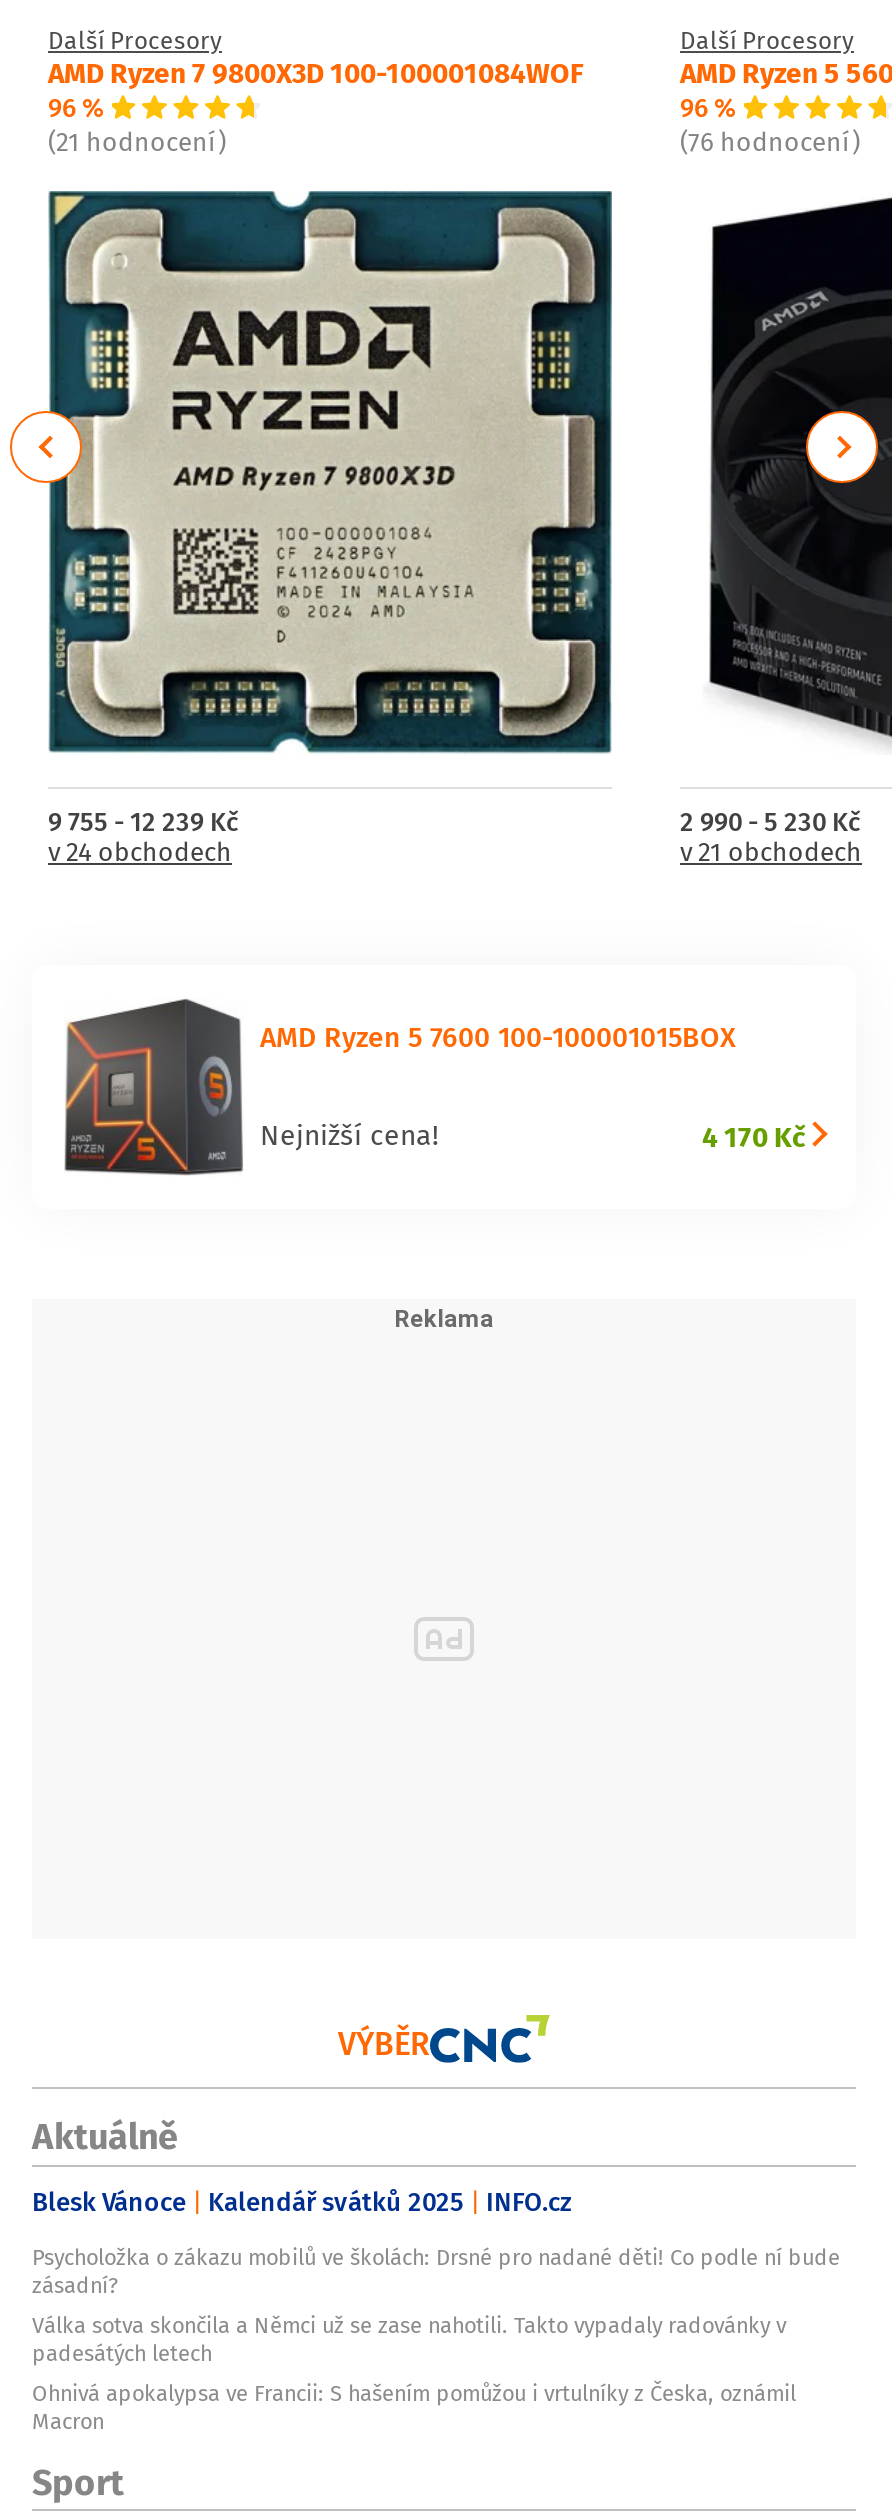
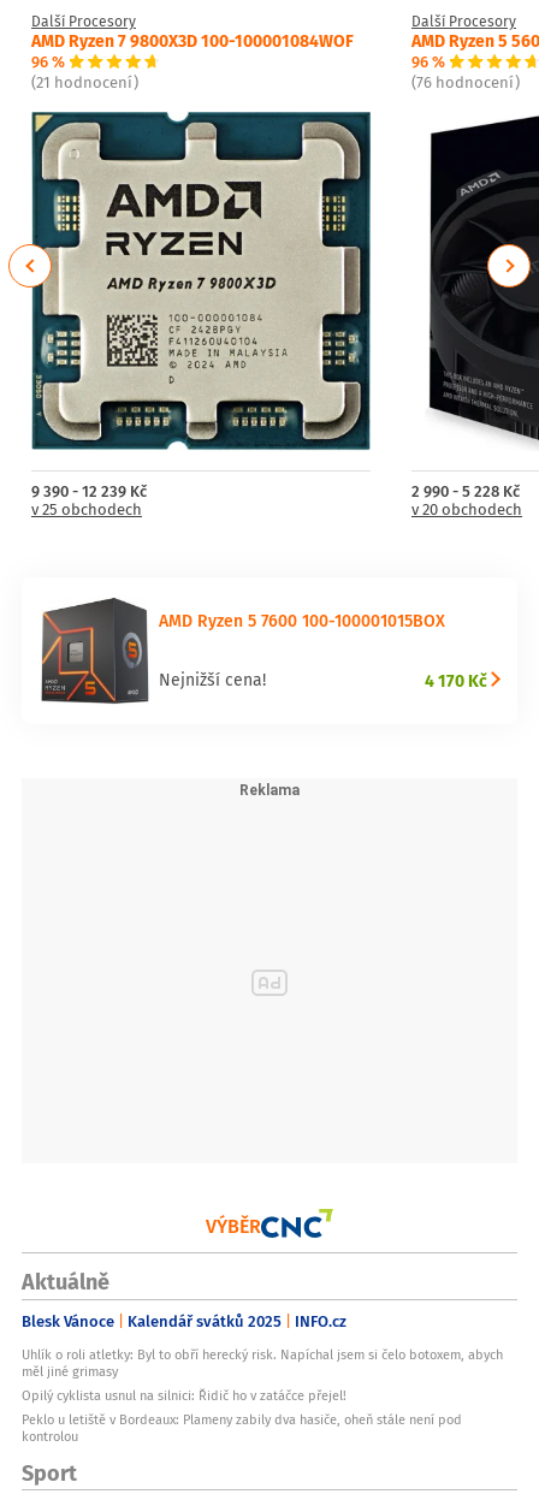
- 9 755 - 12 239 Kč
+ 9 390 - 12 239 Kč

- 2 990 - 5 230 Kč
+ 2 990 - 5 228 Kč

- v 24 obchodech
+ v 25 obchodech

- v 21 obchodech
+ v 20 obchodech

- Psycholožka o zákazu mobilů ve školách: Drsné pro nadané děti! Co podle ní bude
- zásadní?
- Válka sotva skončila a Němci už se zase nahotili. Takto vypadaly radovánky v
- padesátých letech
- Ohnivá apokalypsa ve Francii: S hašením pomůžou i vrtulníky z Česka, oznámil
- Macron
+ Uhlík o roli atletky: Byl to obří herecký risk. Napíchal jsem si čelo botoxem, abych
+ měl jiné grimasy
+ Opilý cyklista usnul na silnici: Řidič ho v zatáčce přejel!
+ Peklo u letiště v Bordeaux: Plameny zabily dva hasiče, oheň stále není pod
+ kontrolou
